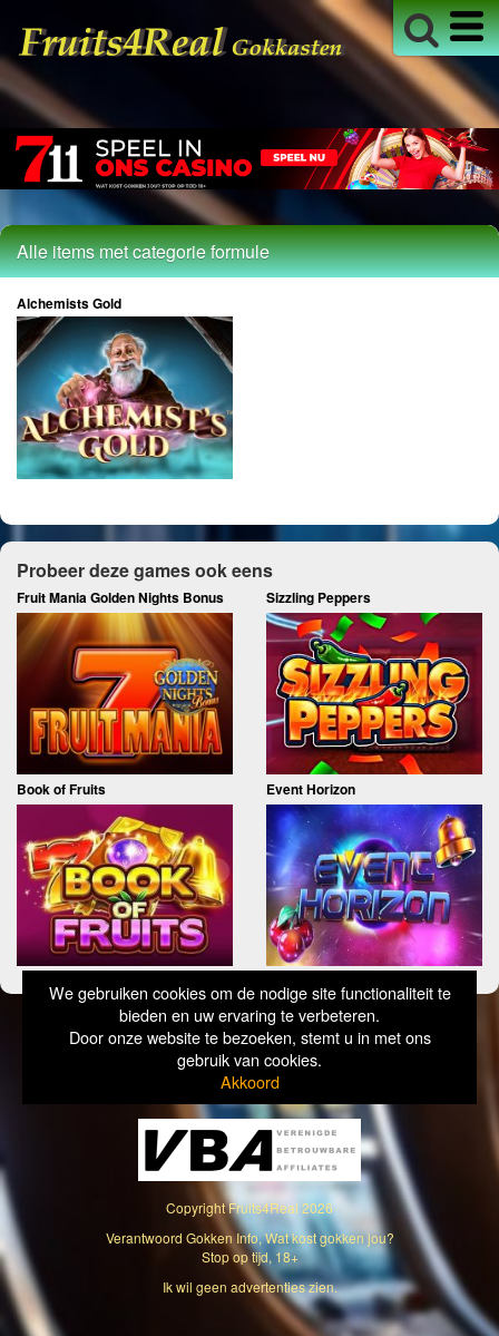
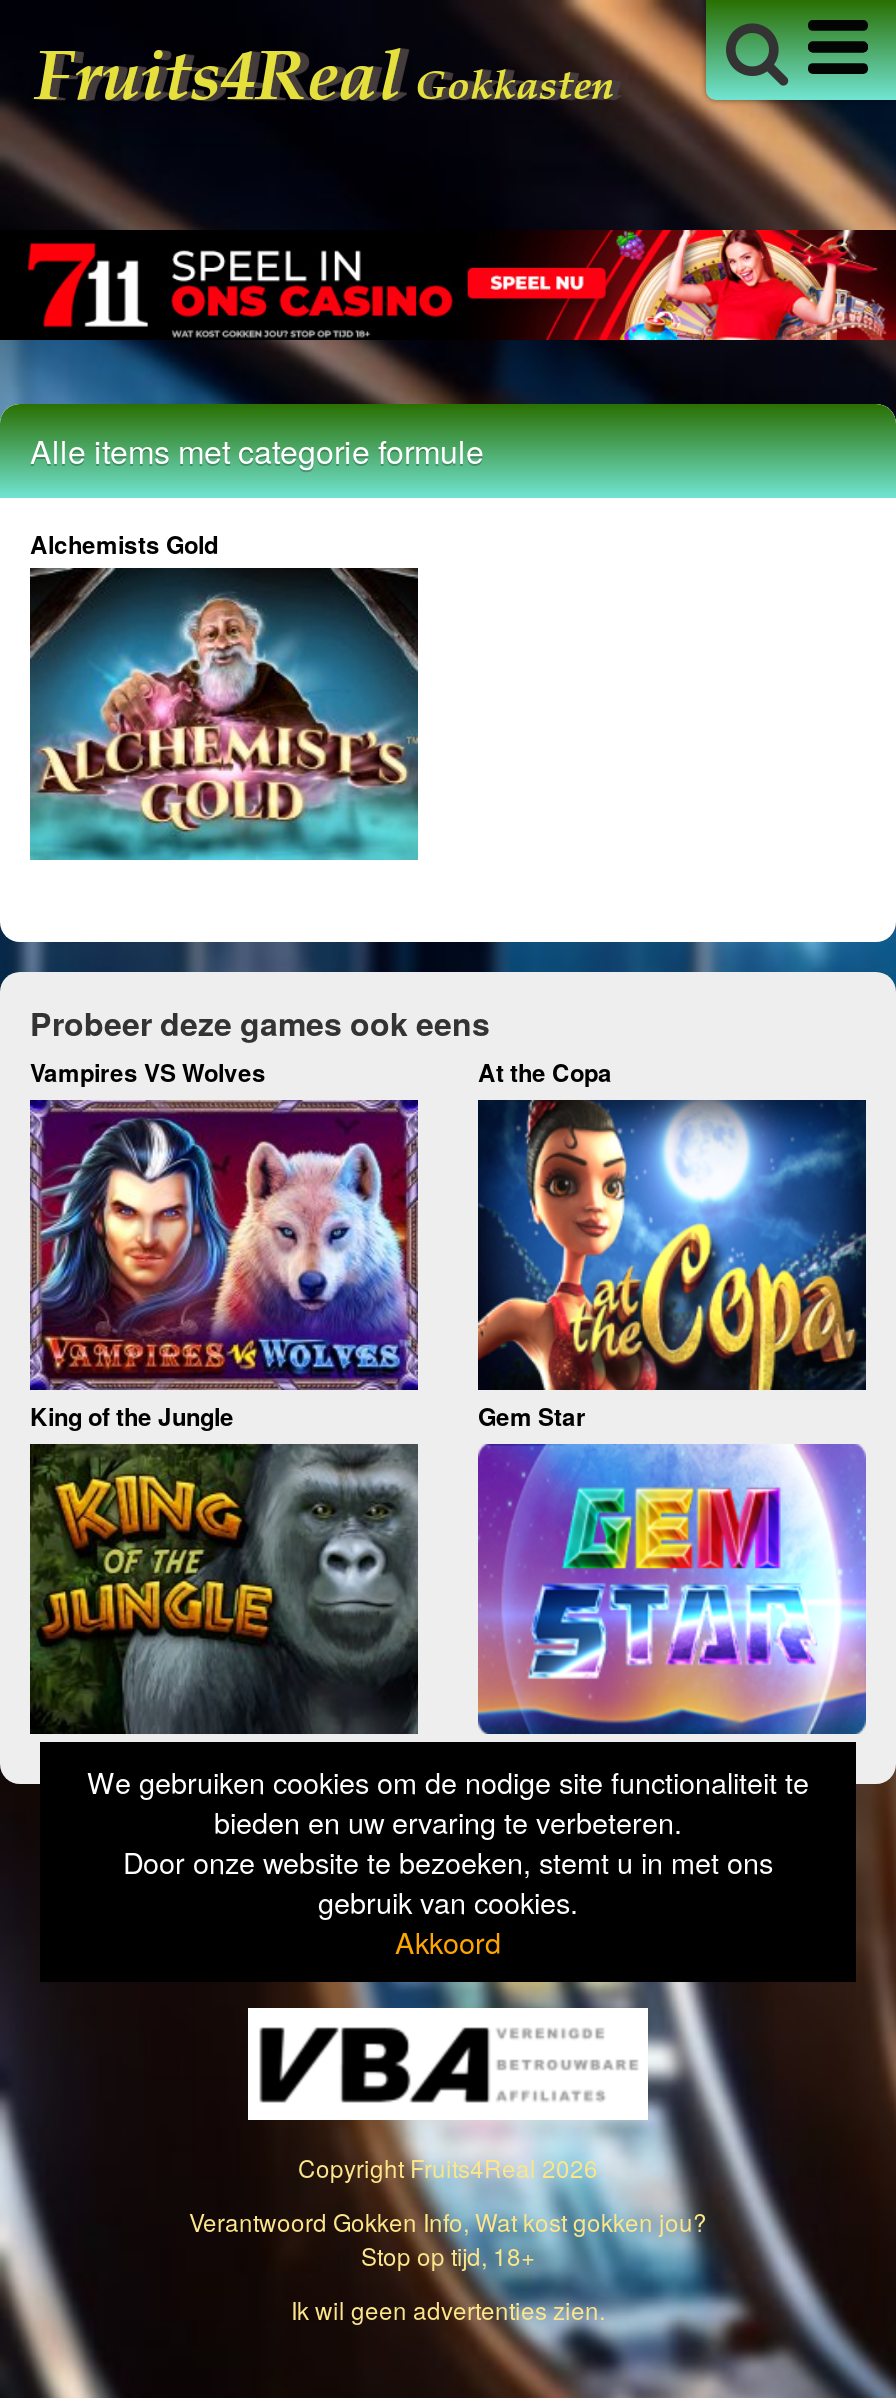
- Fruit Mania Golden Nights Bonus
- Sizzling Peppers
+ Vampires VS Wolves
+ At the Copa

- [image]
+ [image]

- [image]
- Book of Fruits
- Event Horizon
+ [image]
+ King of the Jungle
+ Gem Star

- [image]
+ [image]

- [image]
+ [image]
